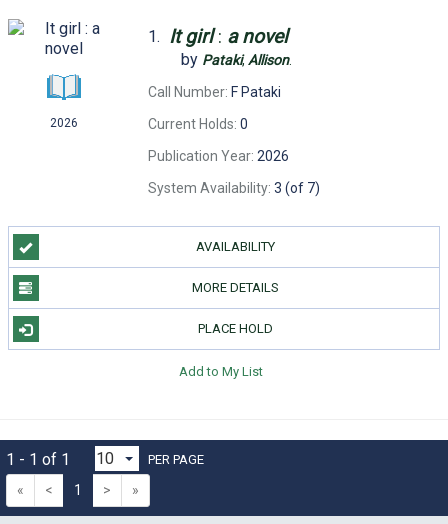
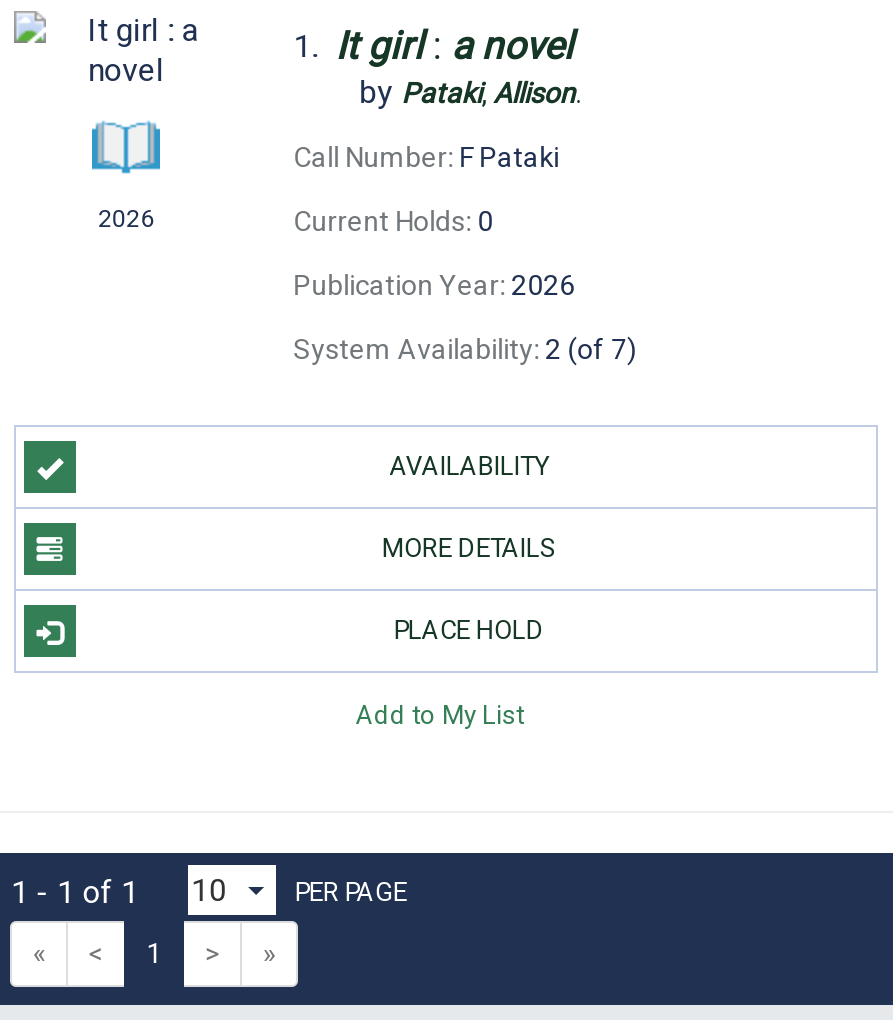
- System Availability: 3 (of 7)
+ System Availability: 2 (of 7)
